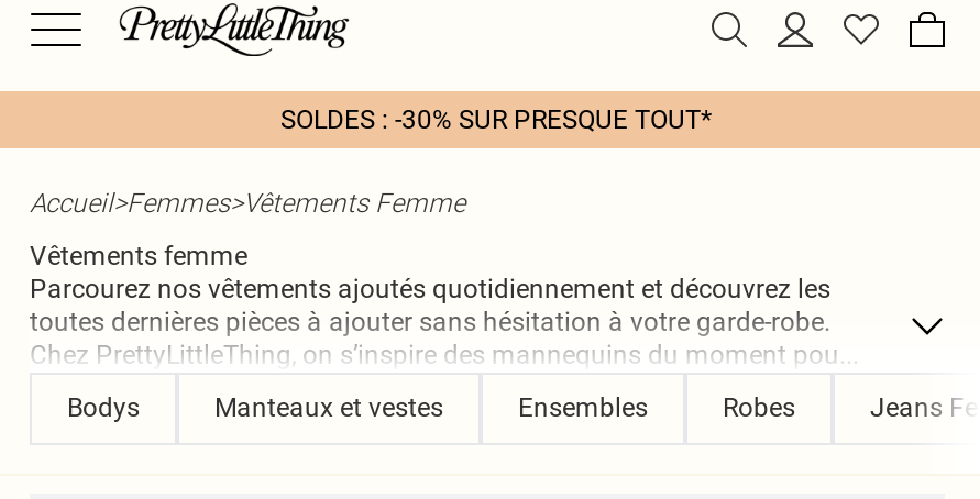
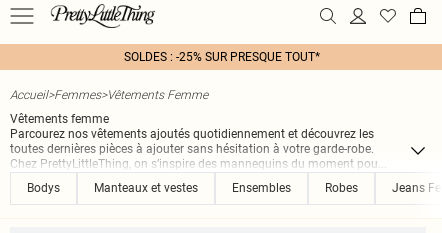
- SOLDES : -30% SUR PRESQUE TOUT*
+ SOLDES : -25% SUR PRESQUE TOUT*
